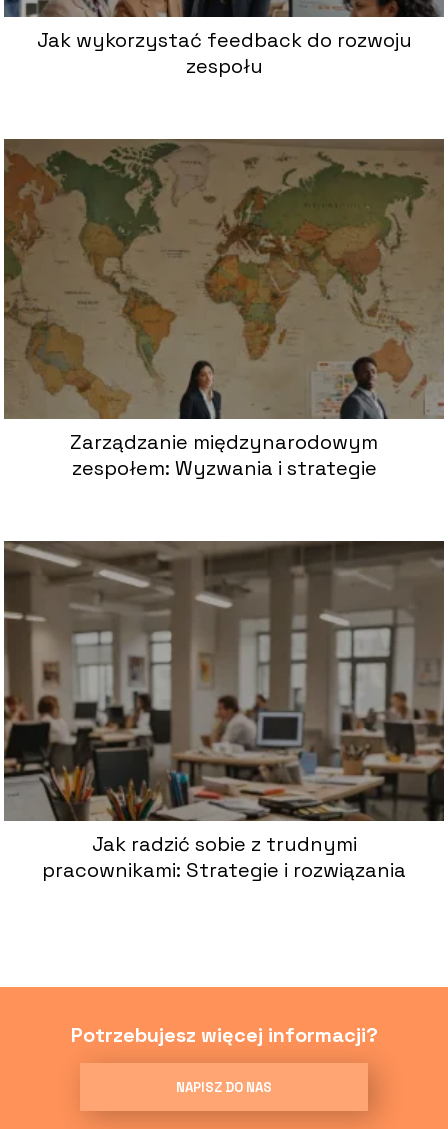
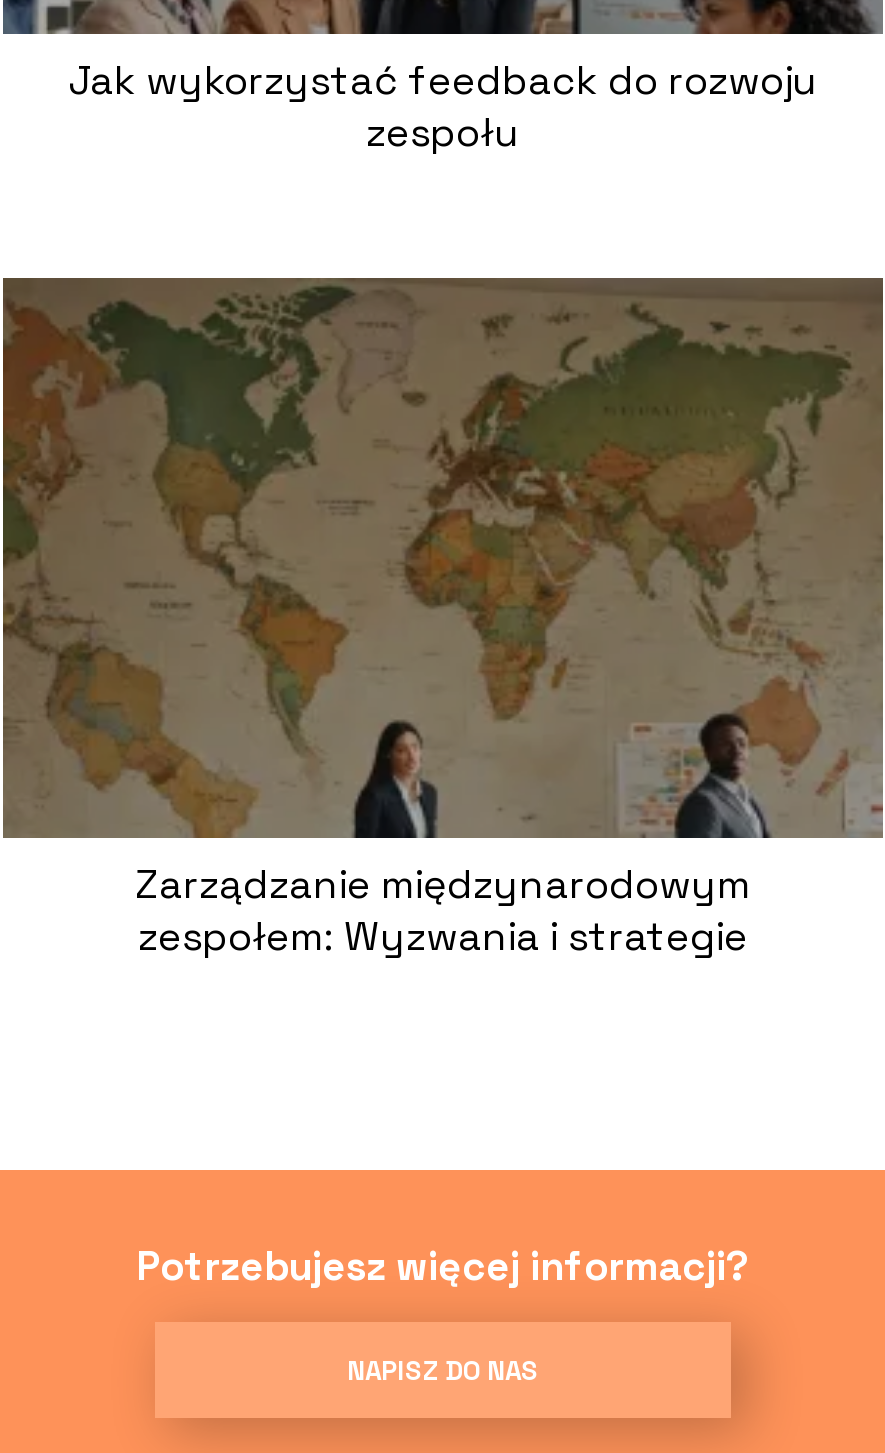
- [image]
- Jak radzić sobie z trudnymi
- pracownikami: Strategie i rozwiązania
